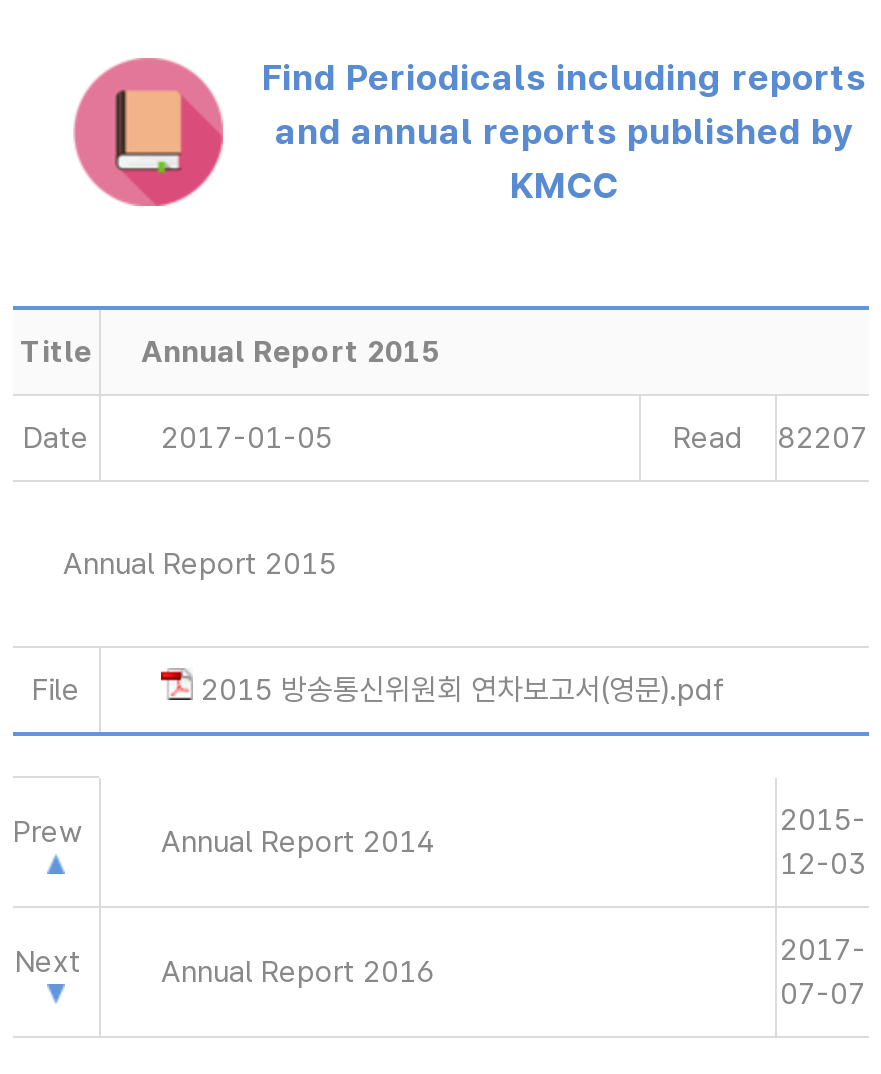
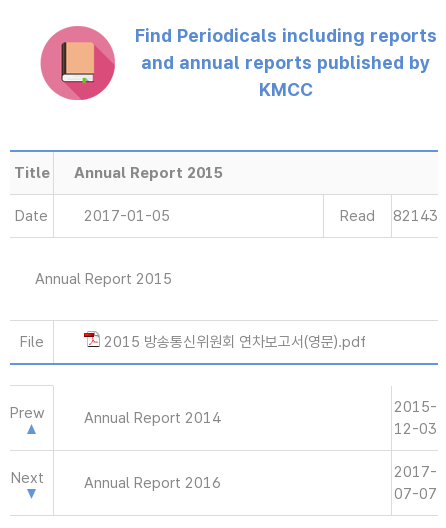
- Read 82207
+ Read 82143
